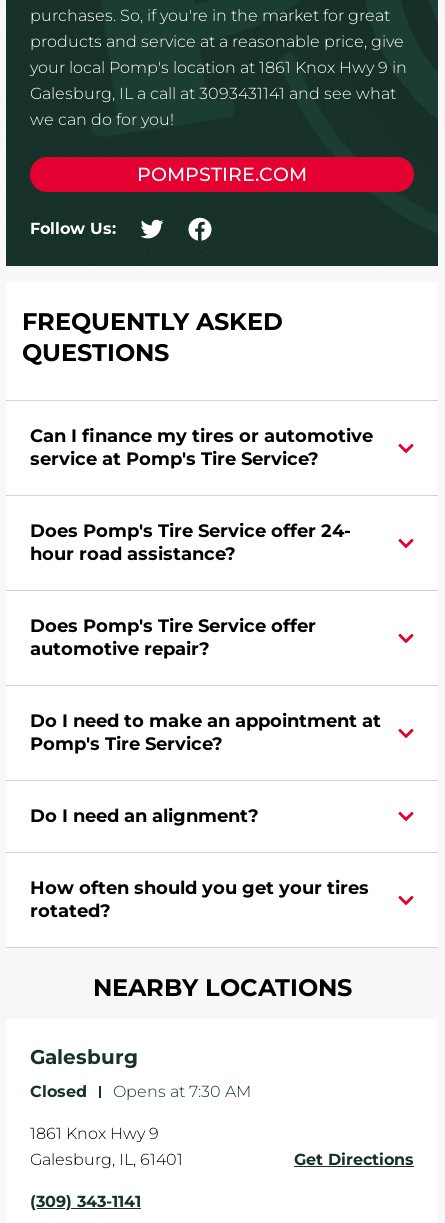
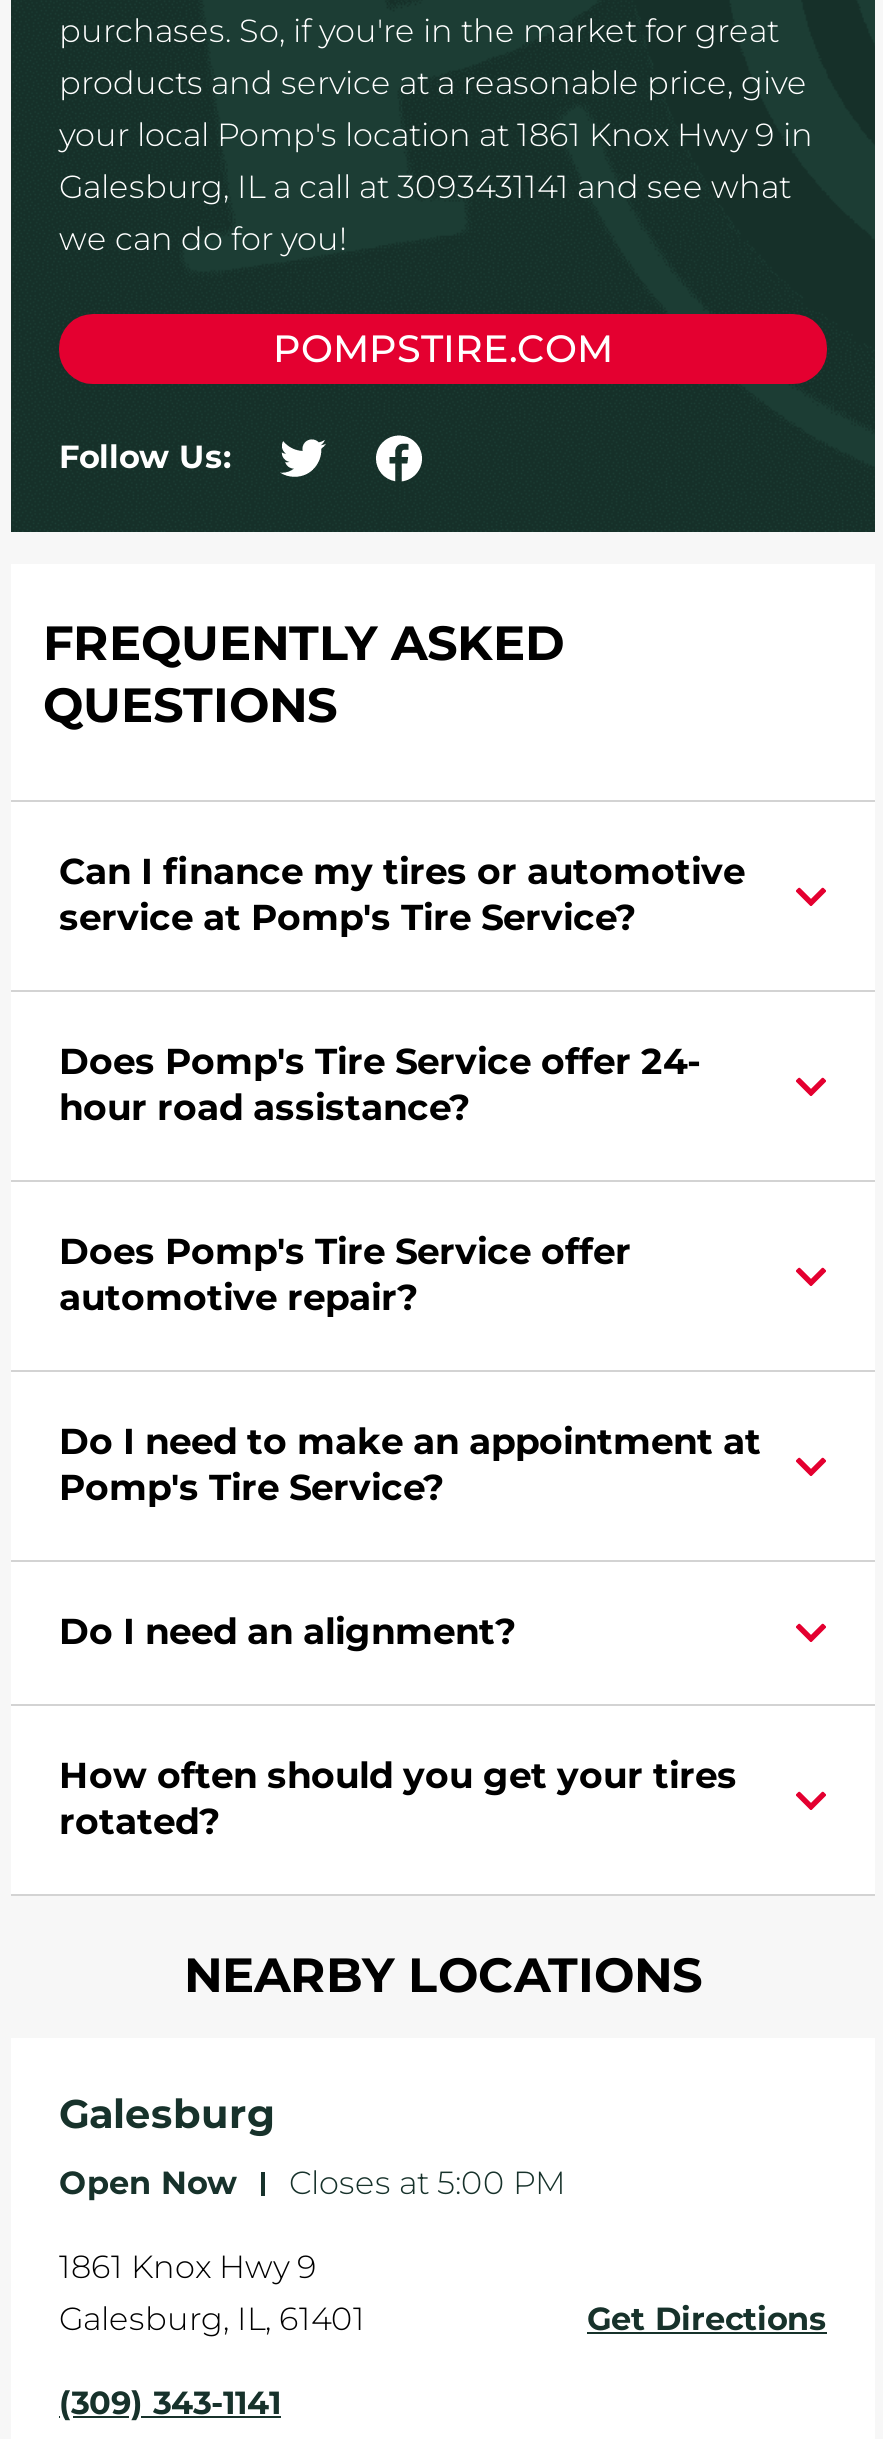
- Closed
- - Opens at 7:30 AM
+ Open Now
+ - Closes at 5:00 PM
